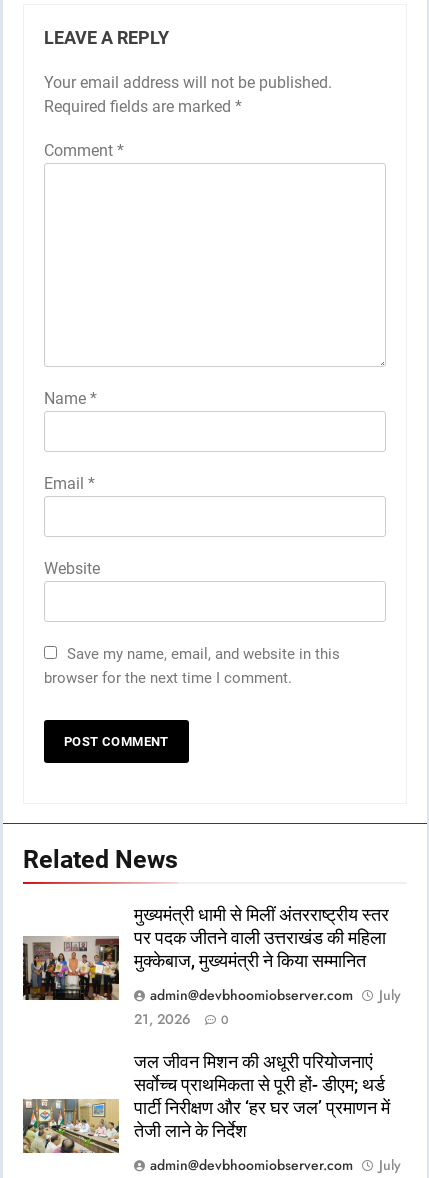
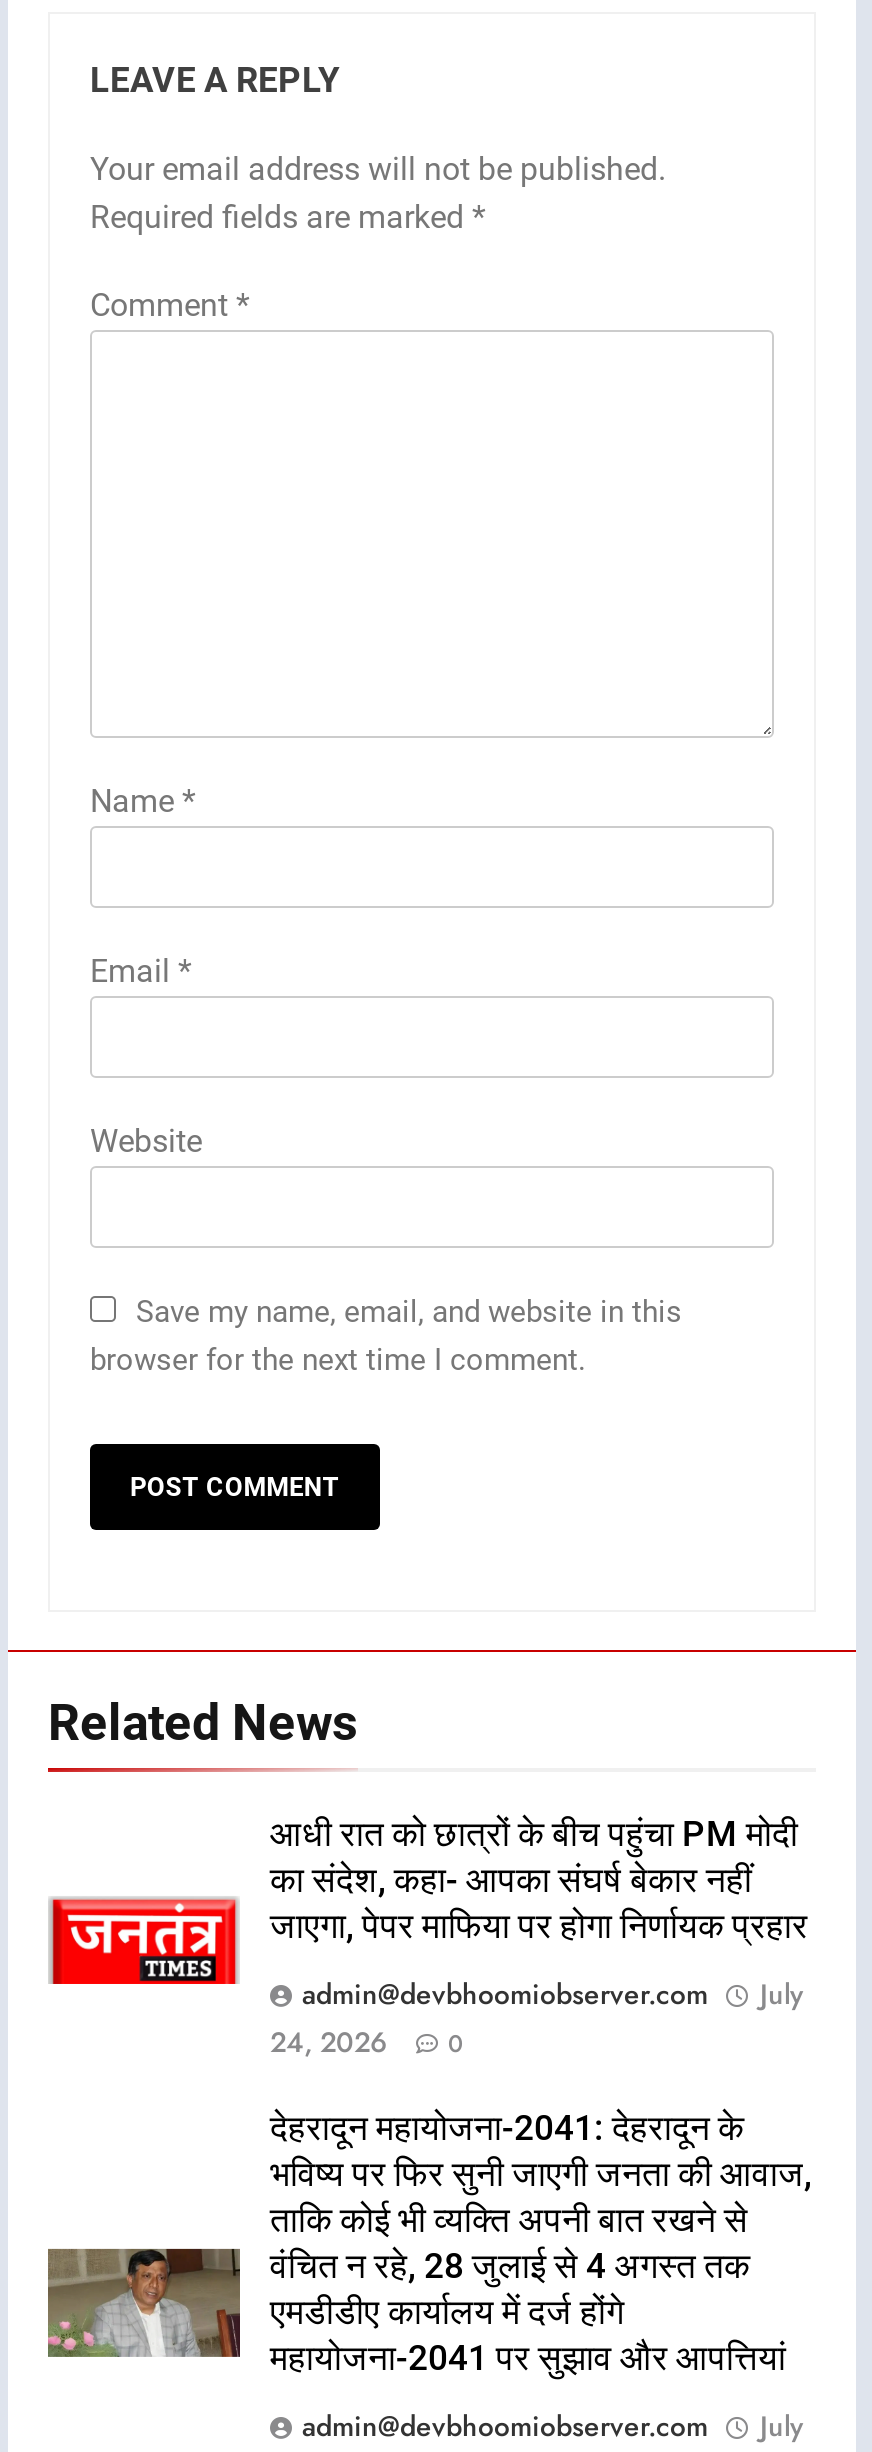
- [image]
- मुख्यमंत्री धामी से मिलीं अंतरराष्ट्रीय स्तर
- पर पदक जीतने वाली उत्तराखंड की महिला
- मुक्केबाज, मुख्यमंत्री ने किया सम्मानित
+ [image]
+ आधी रात को छात्रों के बीच पहुंचा PM मोदी
+ का संदेश, कहा- आपका संघर्ष बेकार नहीं
+ जाएगा, पेपर माफिया पर होगा निर्णायक प्रहार

- 21, 2026 0
+ 24, 2026 0

- [image]
- जल जीवन मिशन की अधूरी परियोजनाएं
- सर्वाेच्च प्राथमिकता से पूरी हों- डीएम; थर्ड
- पार्टी निरीक्षण और ‘हर घर जल’ प्रमाणन में
- तेजी लाने के निर्देश
+ [image]
+ देहरादून महायोजना-2041: देहरादून के
+ भविष्य पर फिर सुनी जाएगी जनता की आवाज,
+ ताकि कोई भी व्यक्ति अपनी बात रखने से
+ वंचित न रहे, 28 जुलाई से 4 अगस्त तक
+ एमडीडीए कार्यालय में दर्ज होंगे
+ महायोजना-2041 पर सुझाव और आपत्तियां
